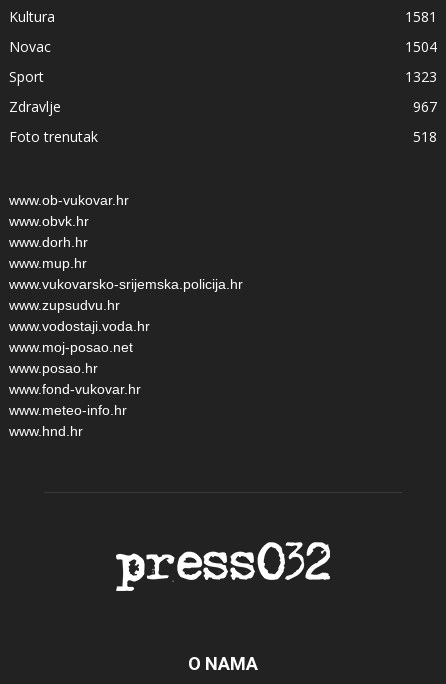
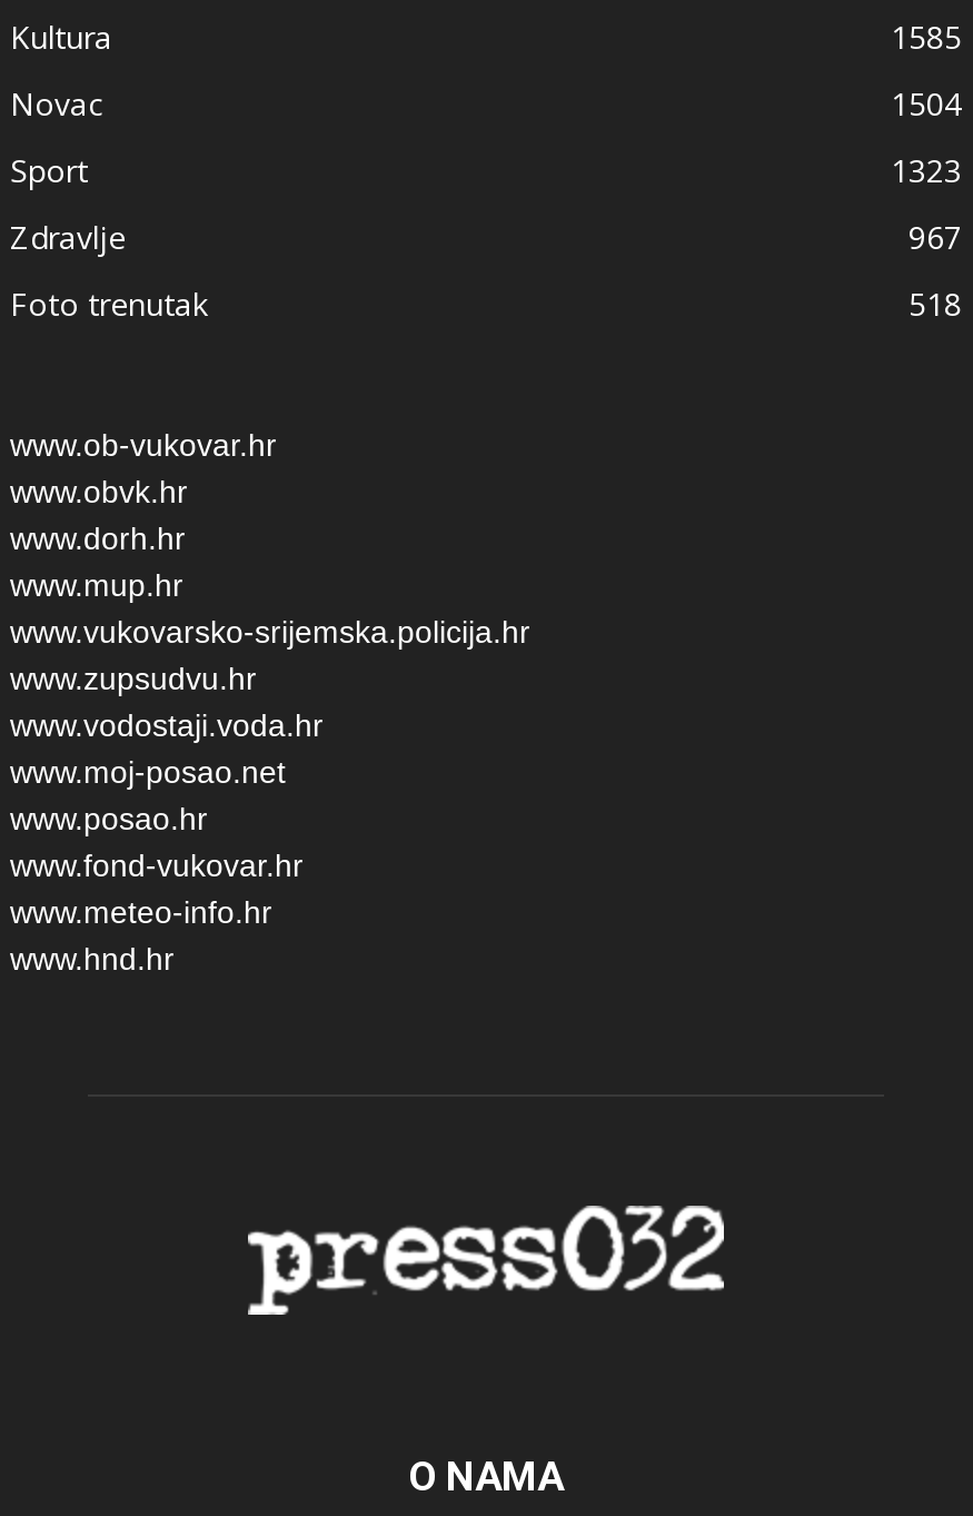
- 1581
+ 1585
